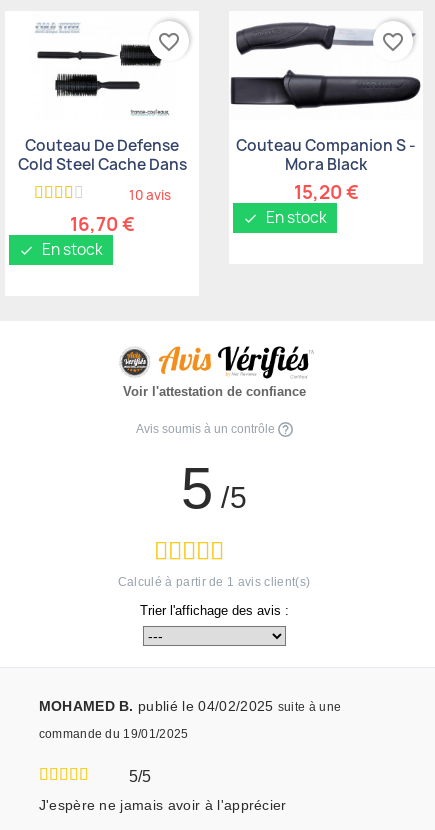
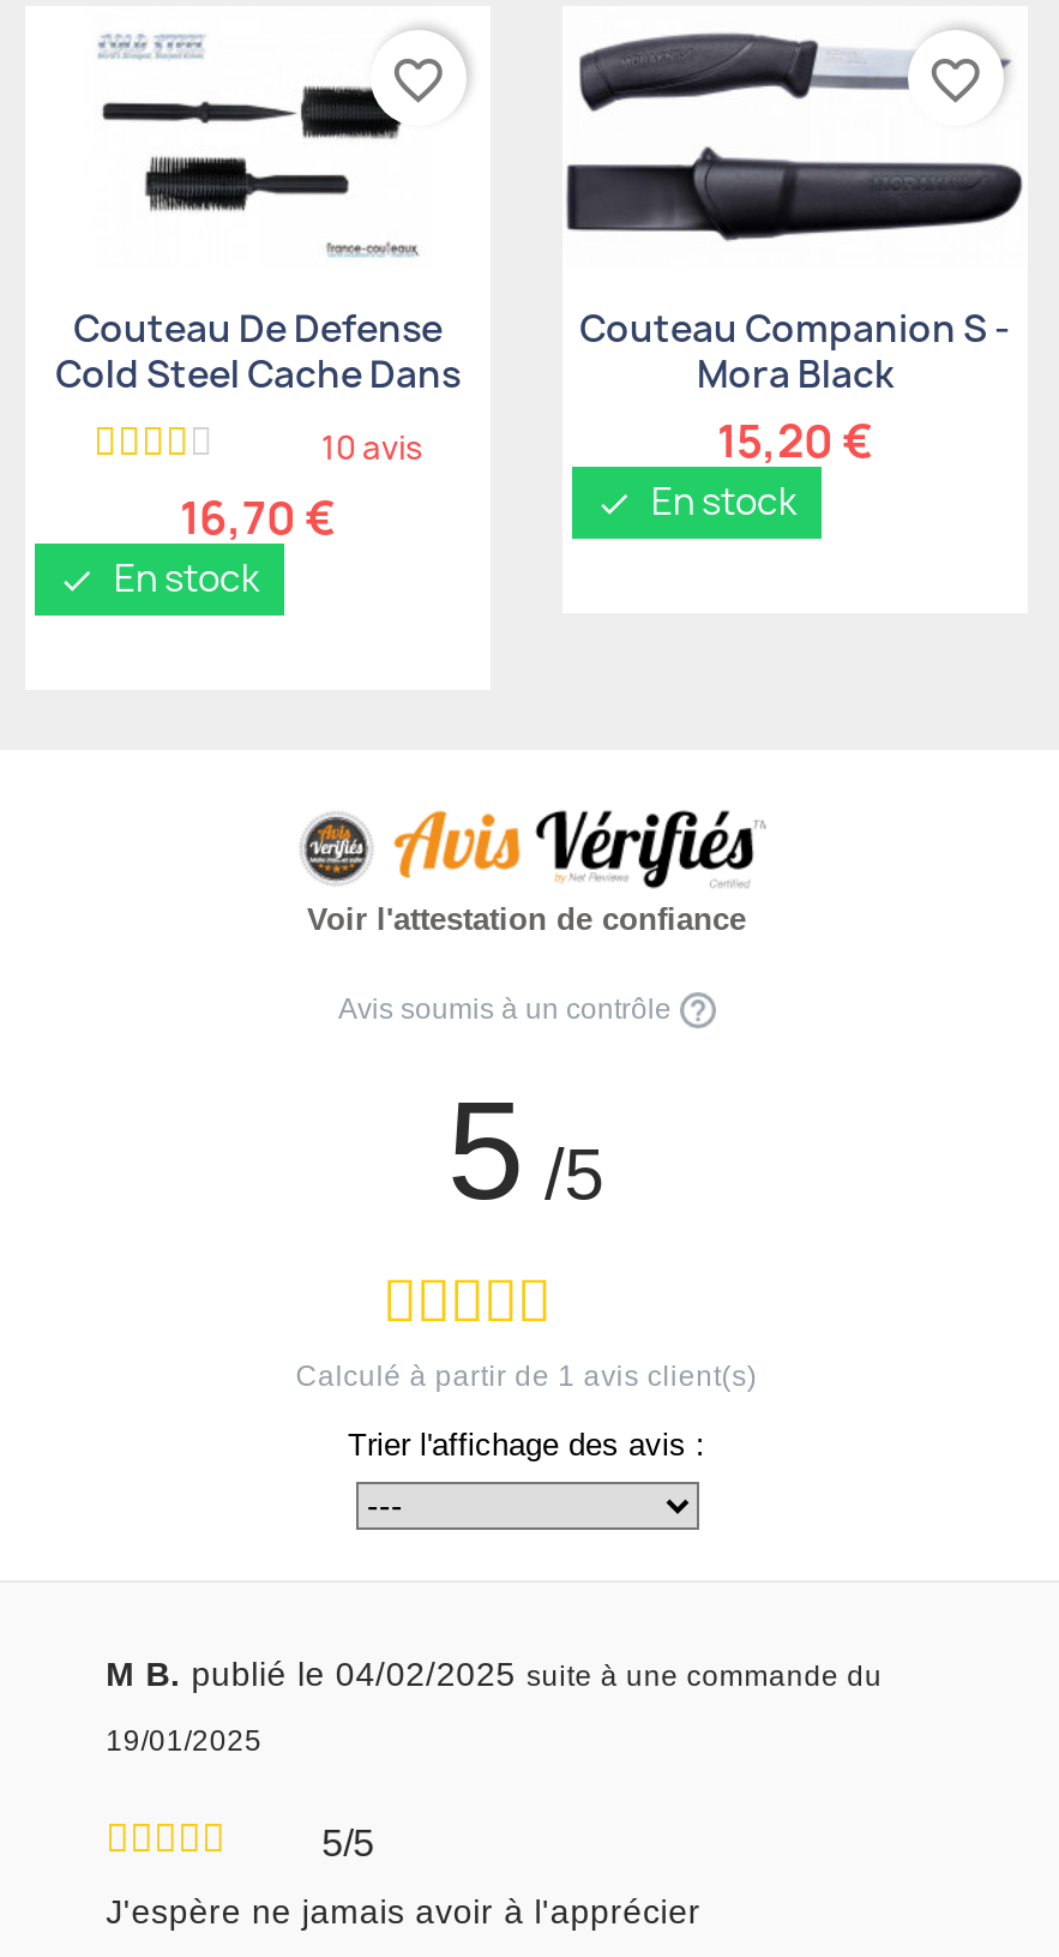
- MOHAMED B. publié le 04/02/2025 suite à une
+ M B. publié le 04/02/2025 suite à une commande du

- commande du 19/01/2025
+ 19/01/2025
